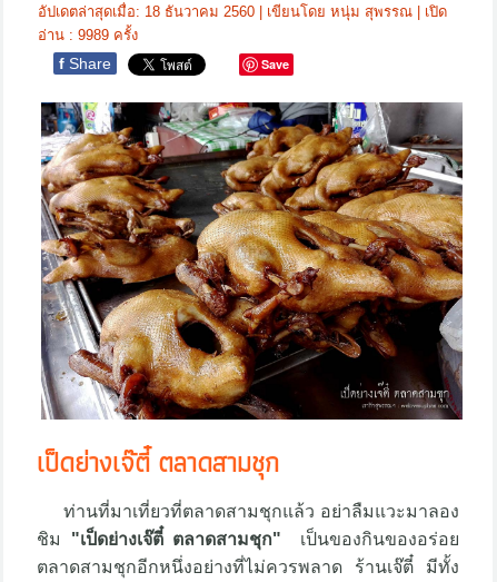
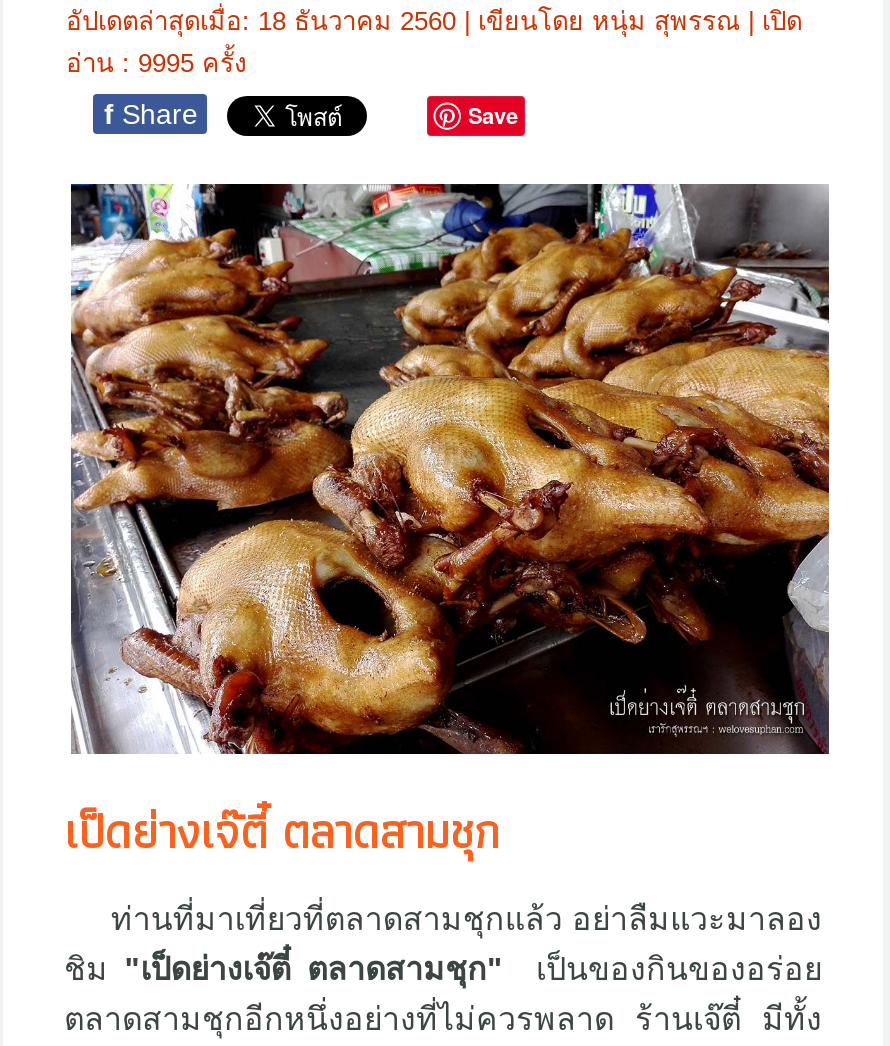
- อ่าน : 9989 ครั้ง
+ อ่าน : 9995 ครั้ง
